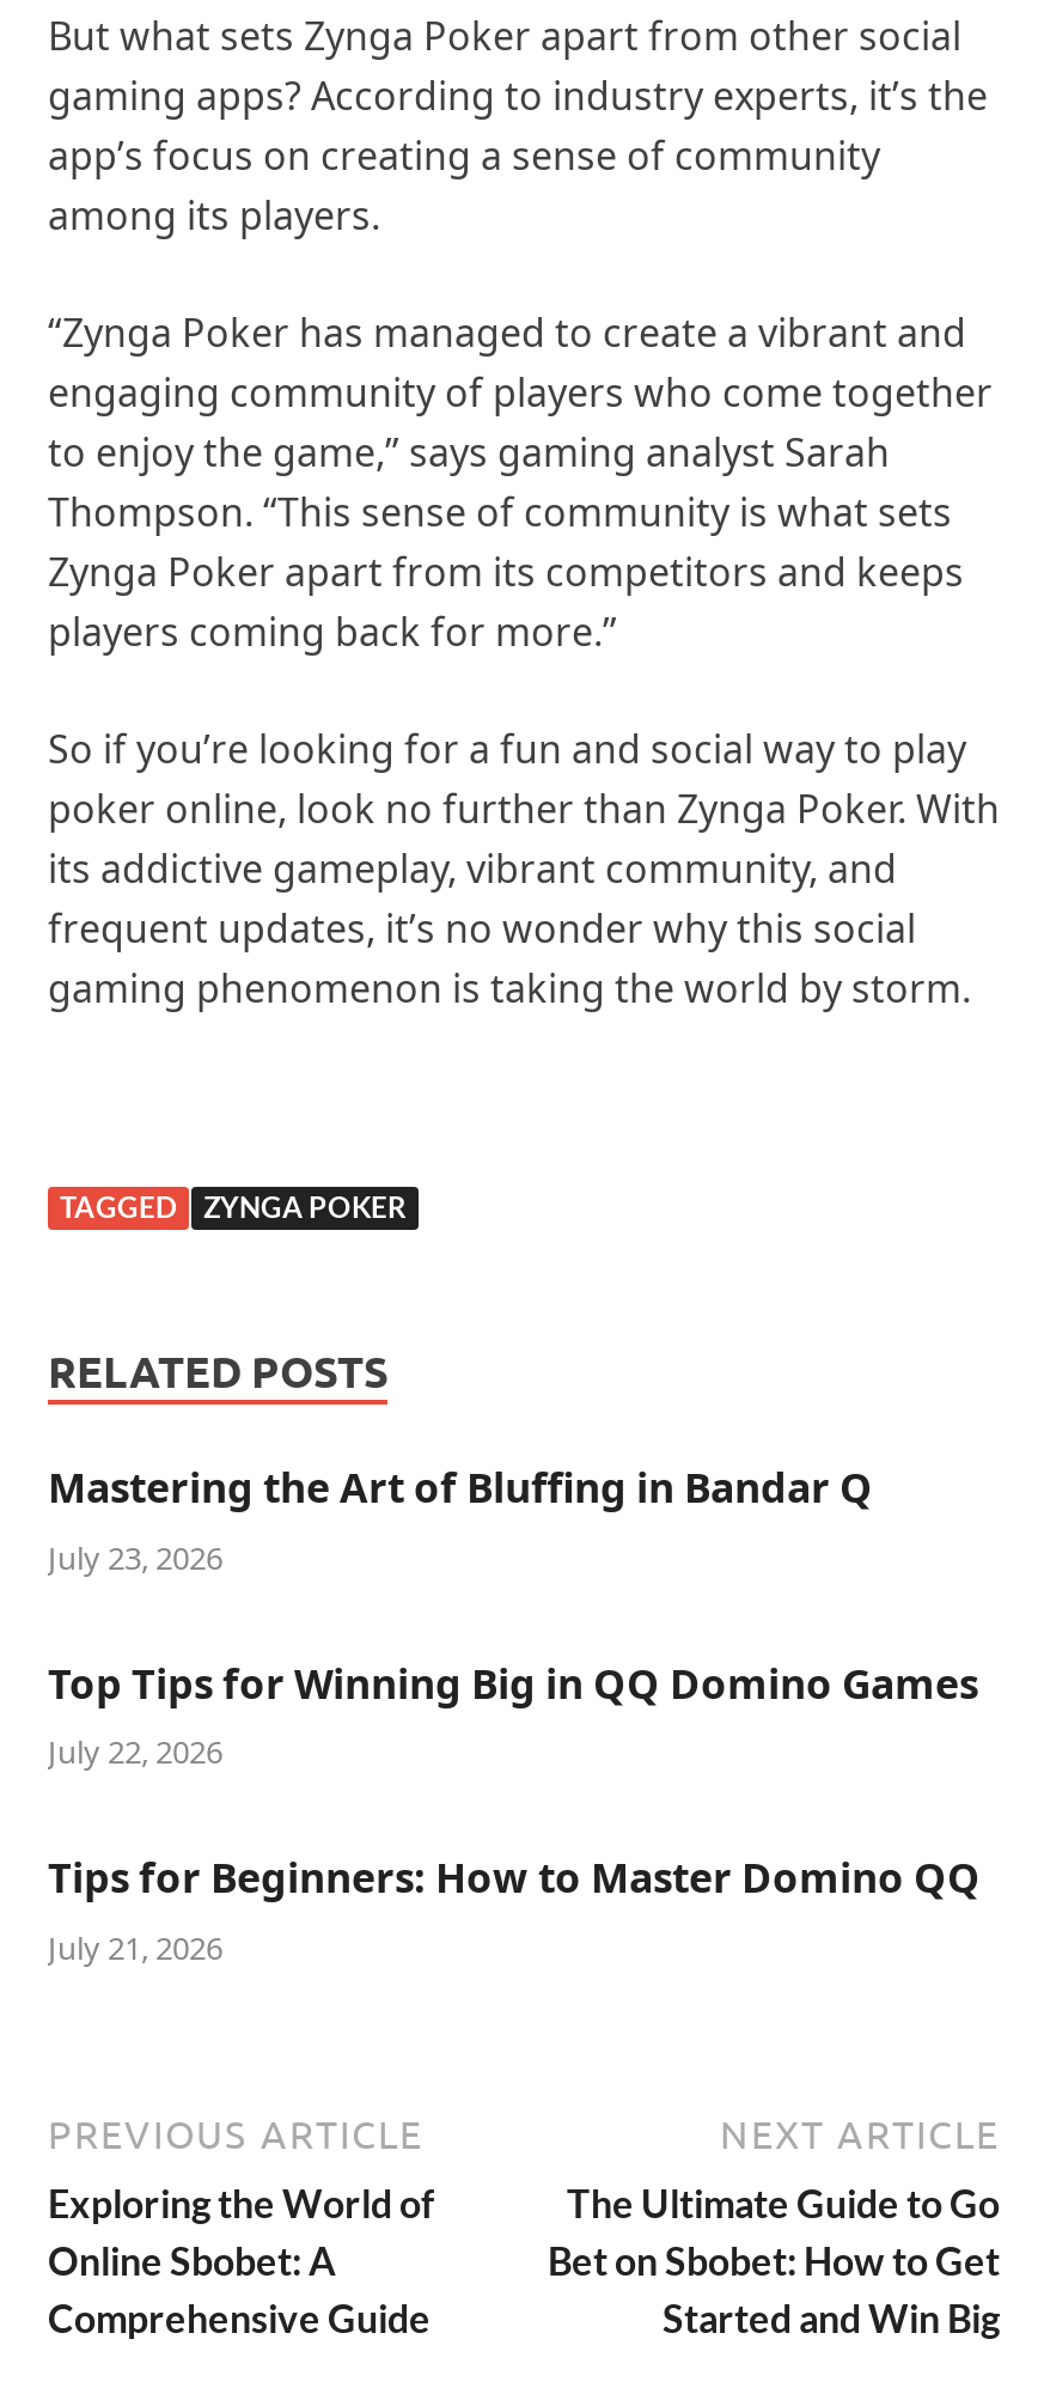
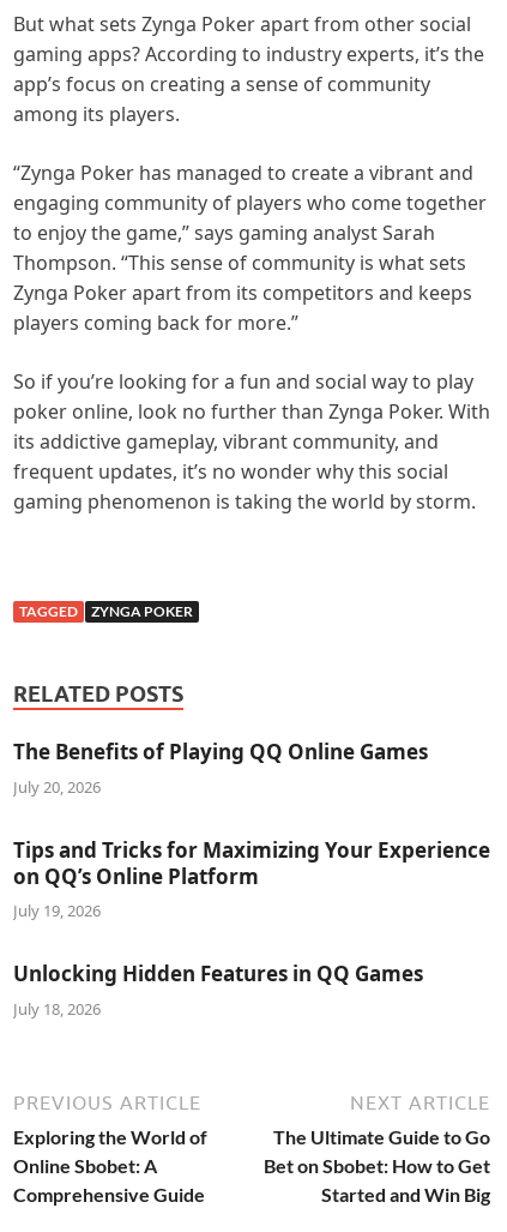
- Mastering the Art of Bluffing in Bandar Q
- July 23, 2026
+ The Benefits of Playing QQ Online Games
+ July 20, 2026

- Top Tips for Winning Big in QQ Domino Games
- July 22, 2026
+ Tips and Tricks for Maximizing Your Experience
+ on QQ’s Online Platform
+ July 19, 2026

- Tips for Beginners: How to Master Domino QQ
- July 21, 2026
+ Unlocking Hidden Features in QQ Games
+ July 18, 2026
